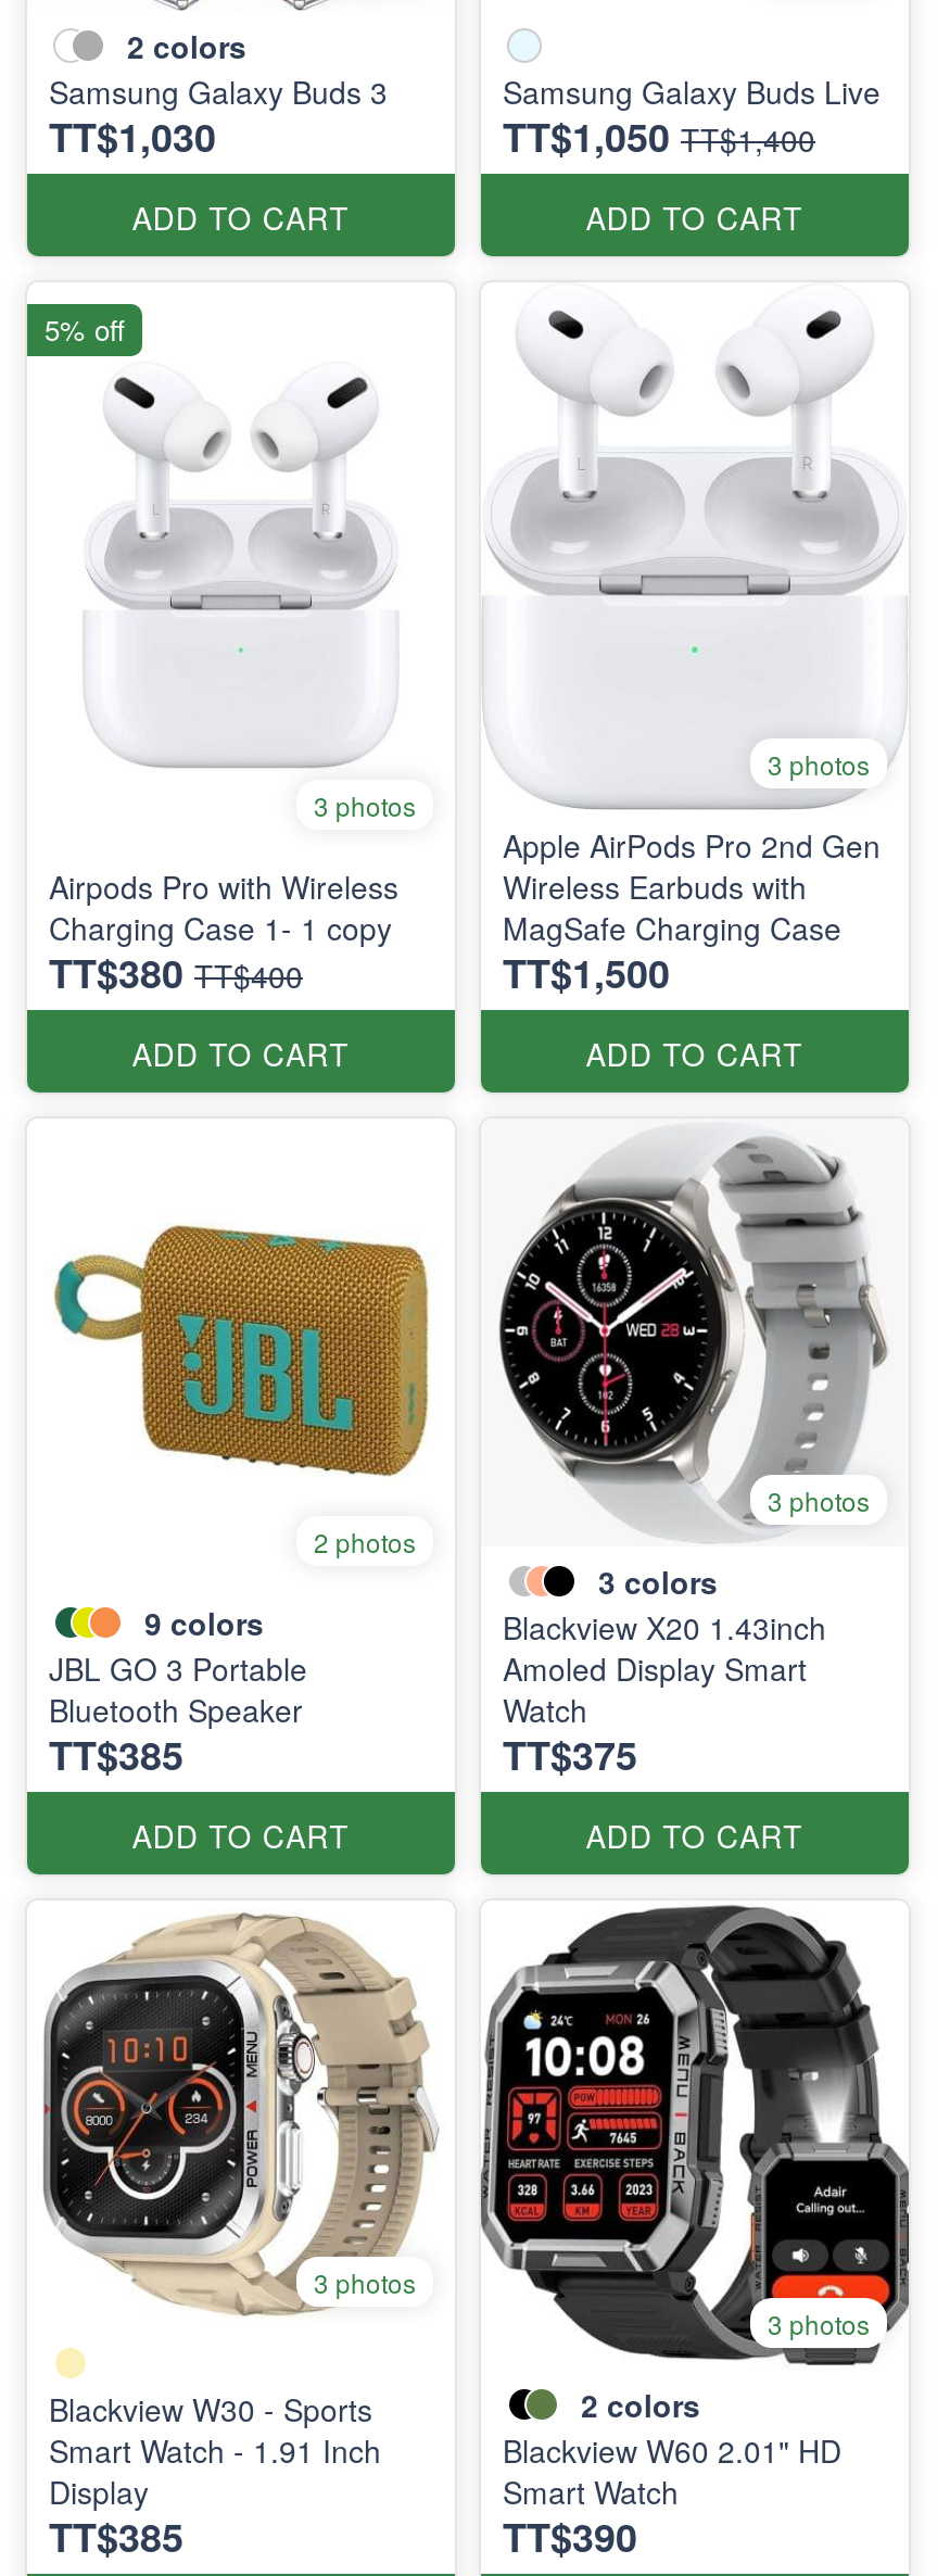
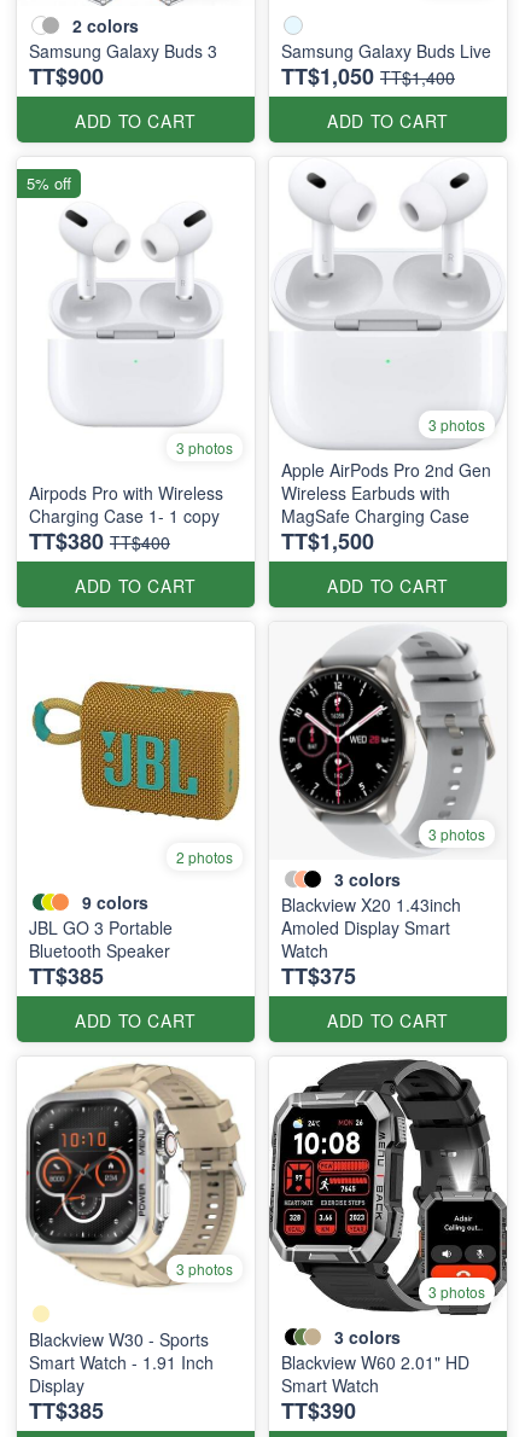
- TT$1,030
+ TT$900

- 2 colors
+ 3 colors
